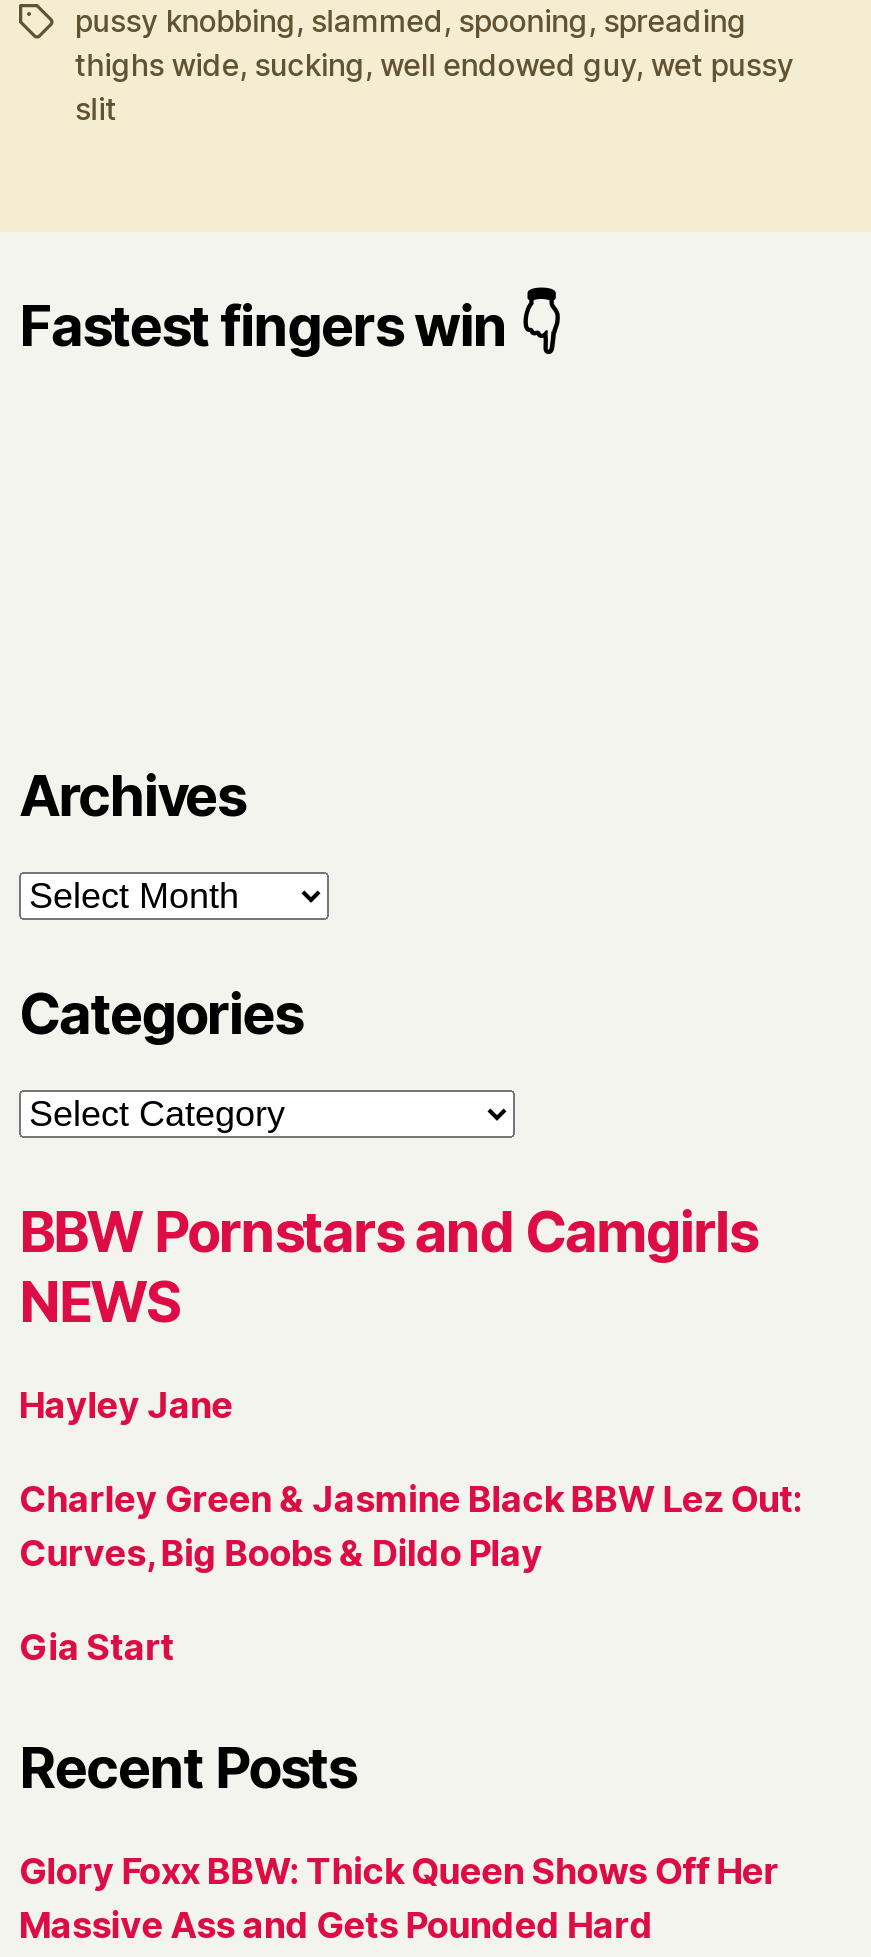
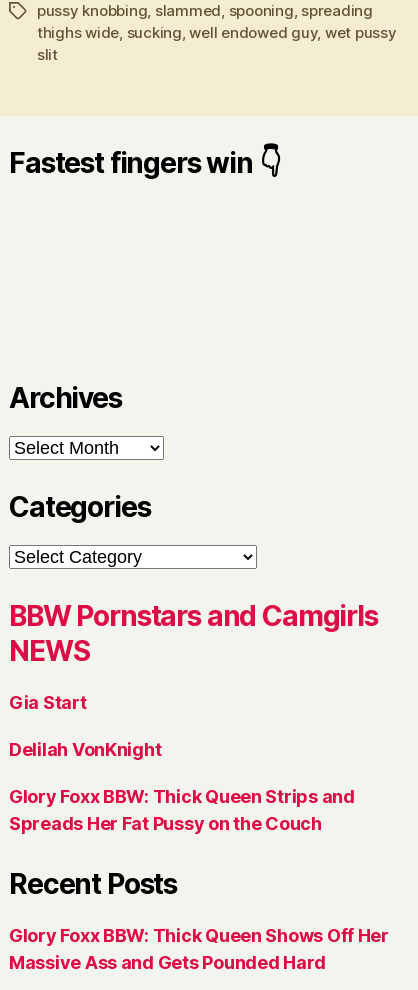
- Hayley Jane
- Charley Green & Jasmine Black BBW Lez Out:
- Curves, Big Boobs & Dildo Play

moved up: Gia Start

+ Delilah VonKnight
+ Glory Foxx BBW: Thick Queen Strips and
+ Spreads Her Fat Pussy on the Couch
